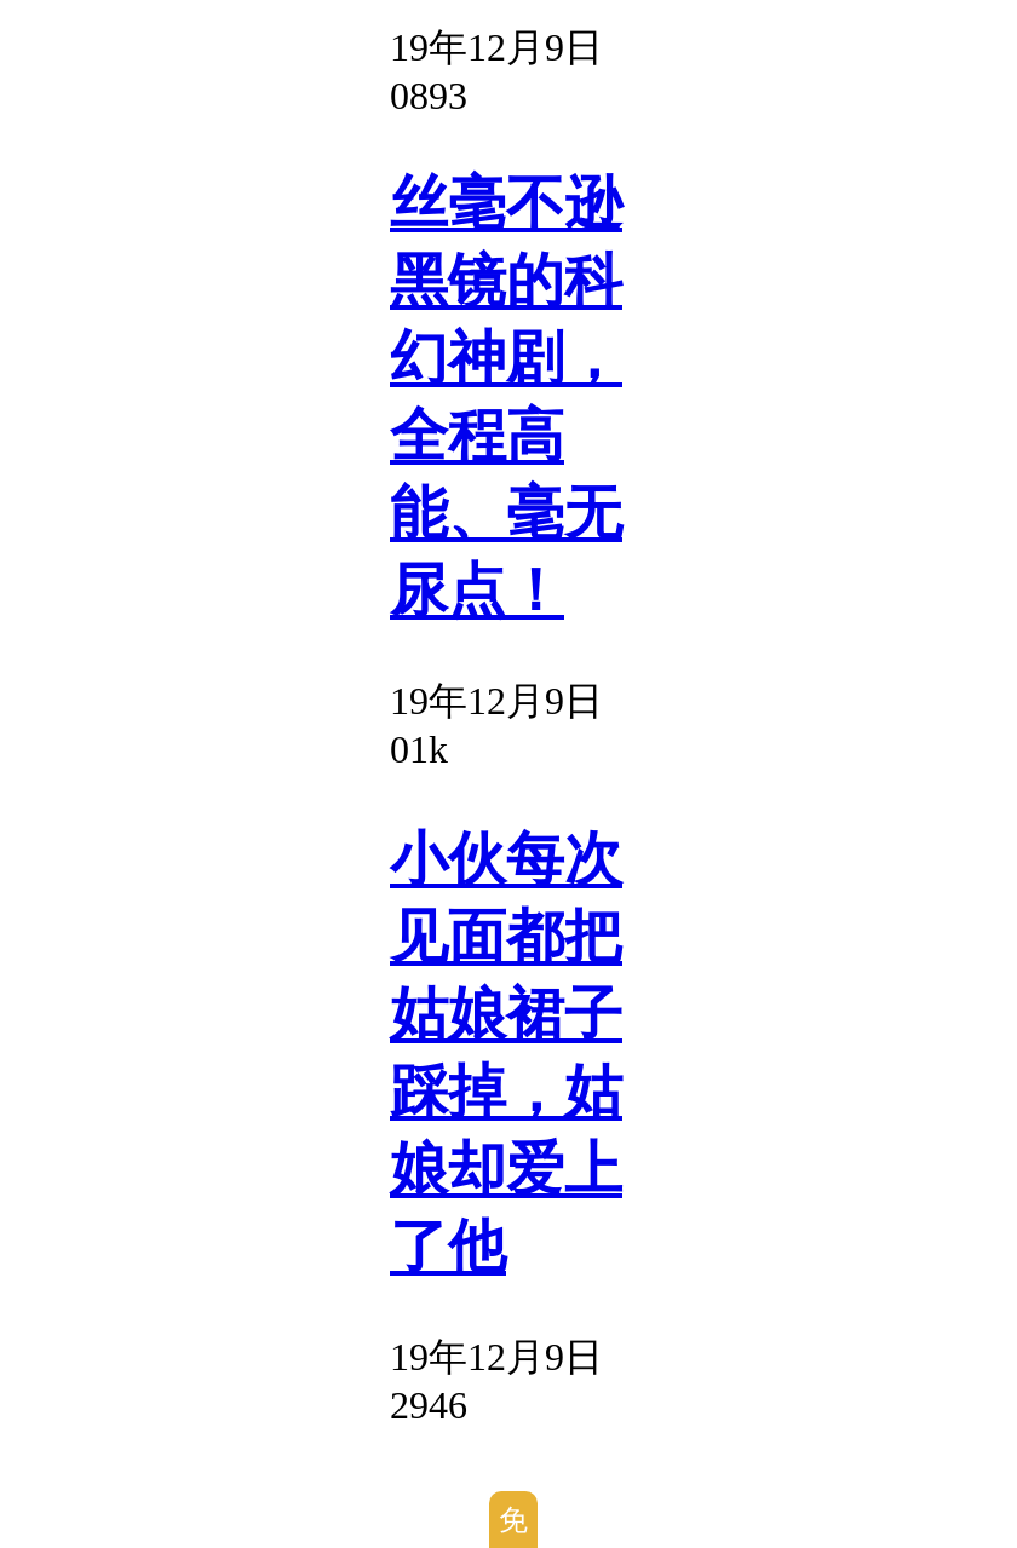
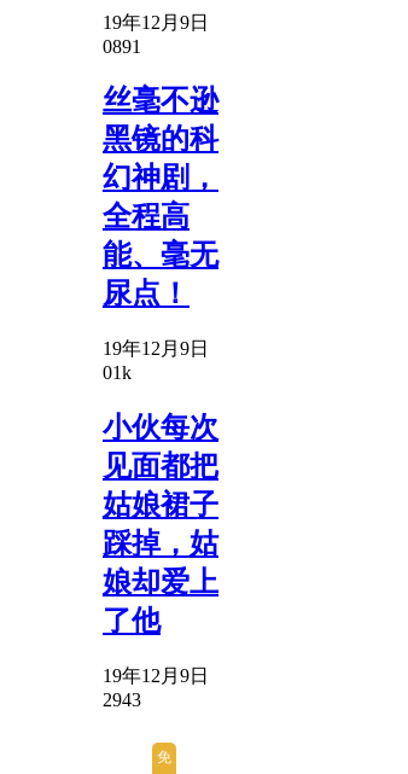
- 0893
+ 0891

- 2946
+ 2943
